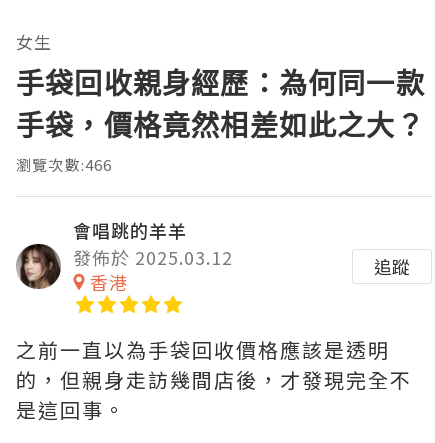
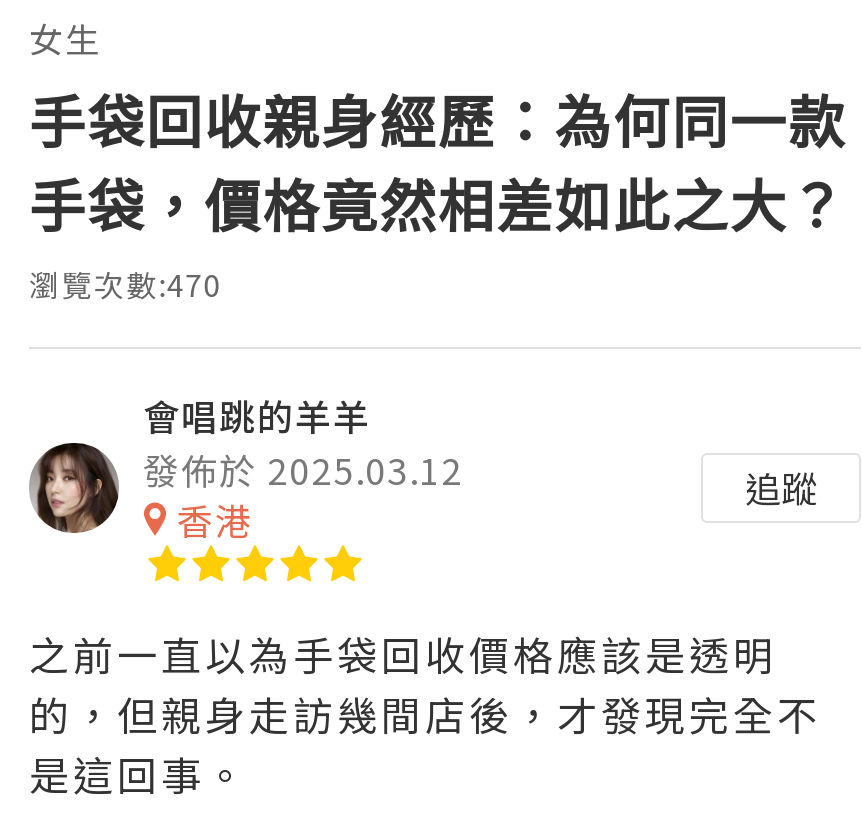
- 瀏覽次數:466
+ 瀏覽次數:470
